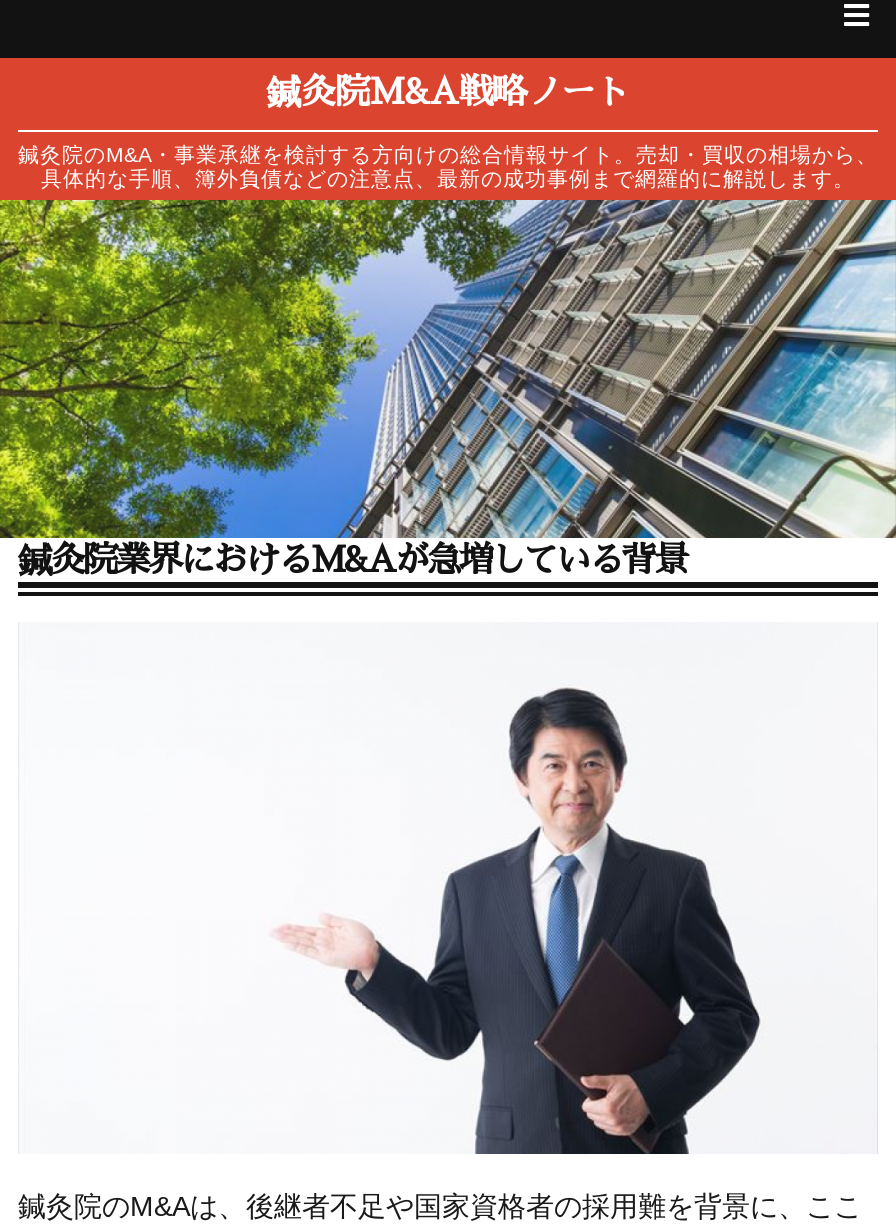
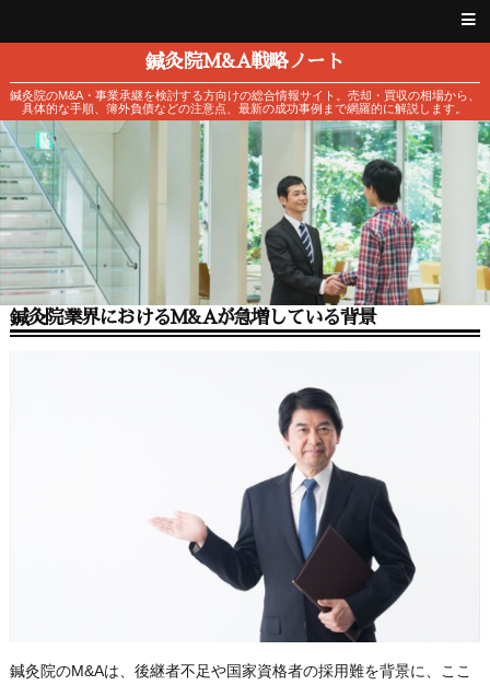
- [image]
+ [image]
